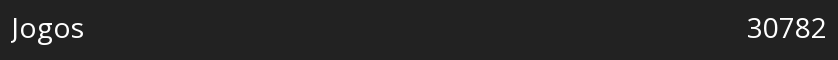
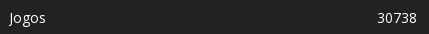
- 30782
+ 30738
